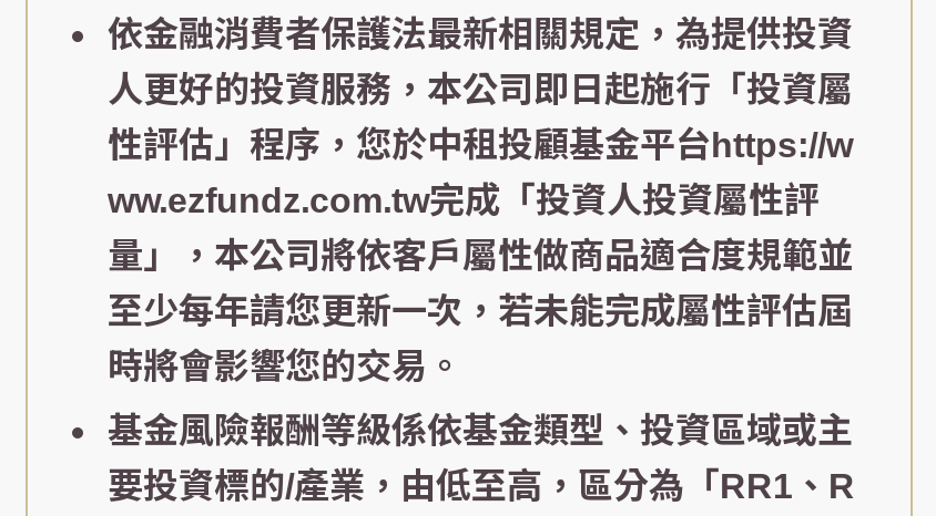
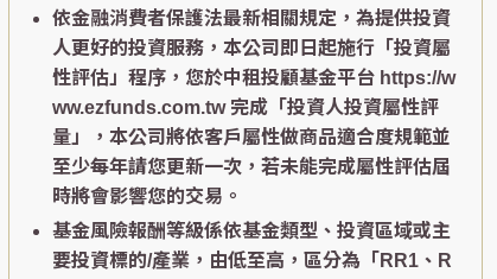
- 性評估」程序，您於中租投顧基金平台https://w
+ 性評估」程序，您於中租投顧基金平台 https://w

- ww.ezfundz.com.tw完成「投資人投資屬性評
+ ww.ezfunds.com.tw 完成「投資人投資屬性評
